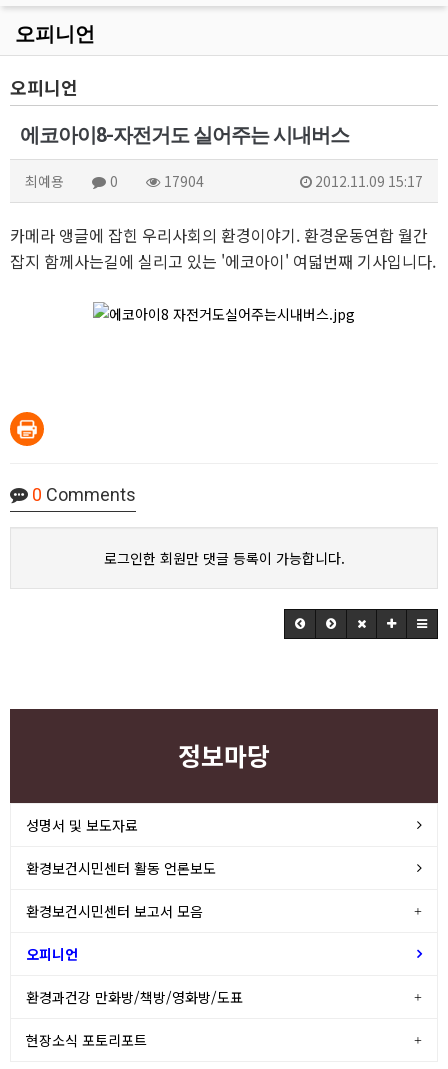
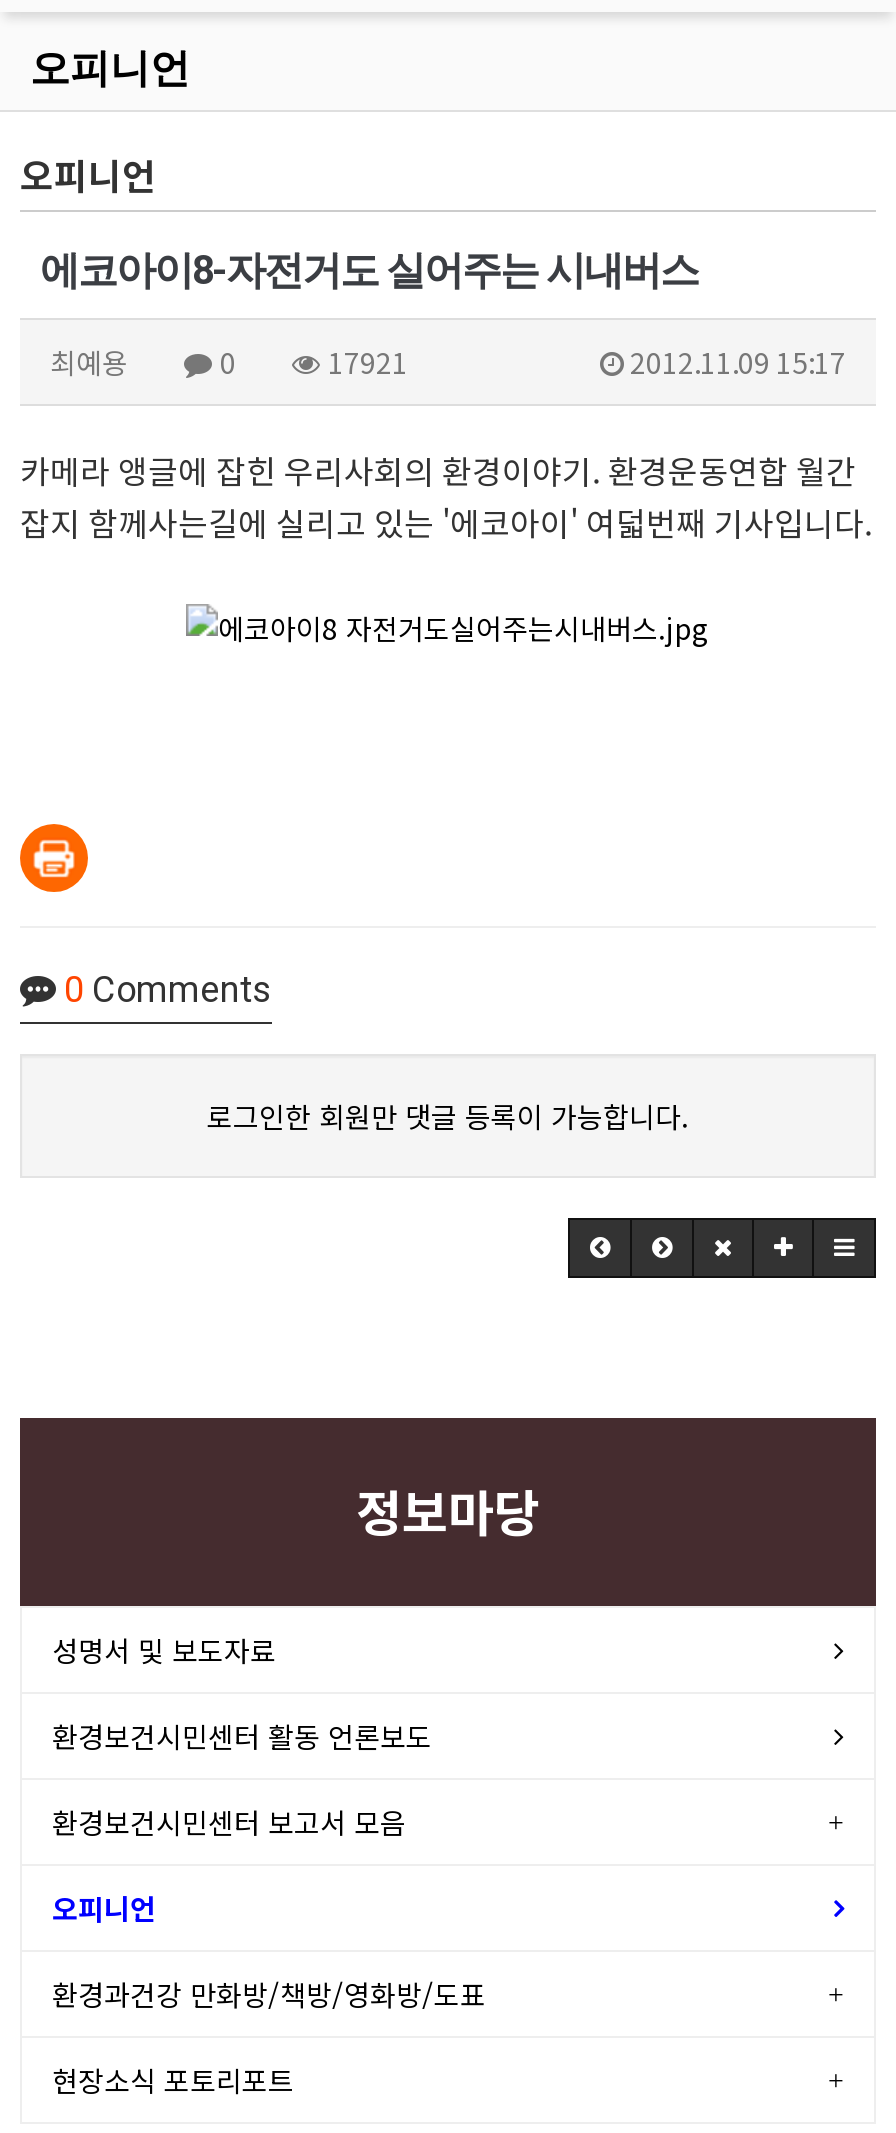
- 0 17904
+ 0 17921
